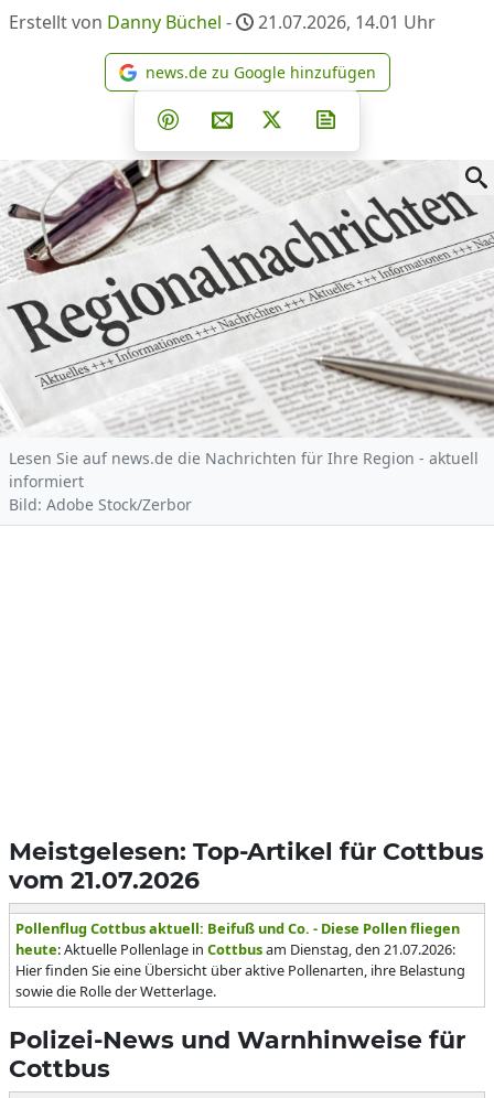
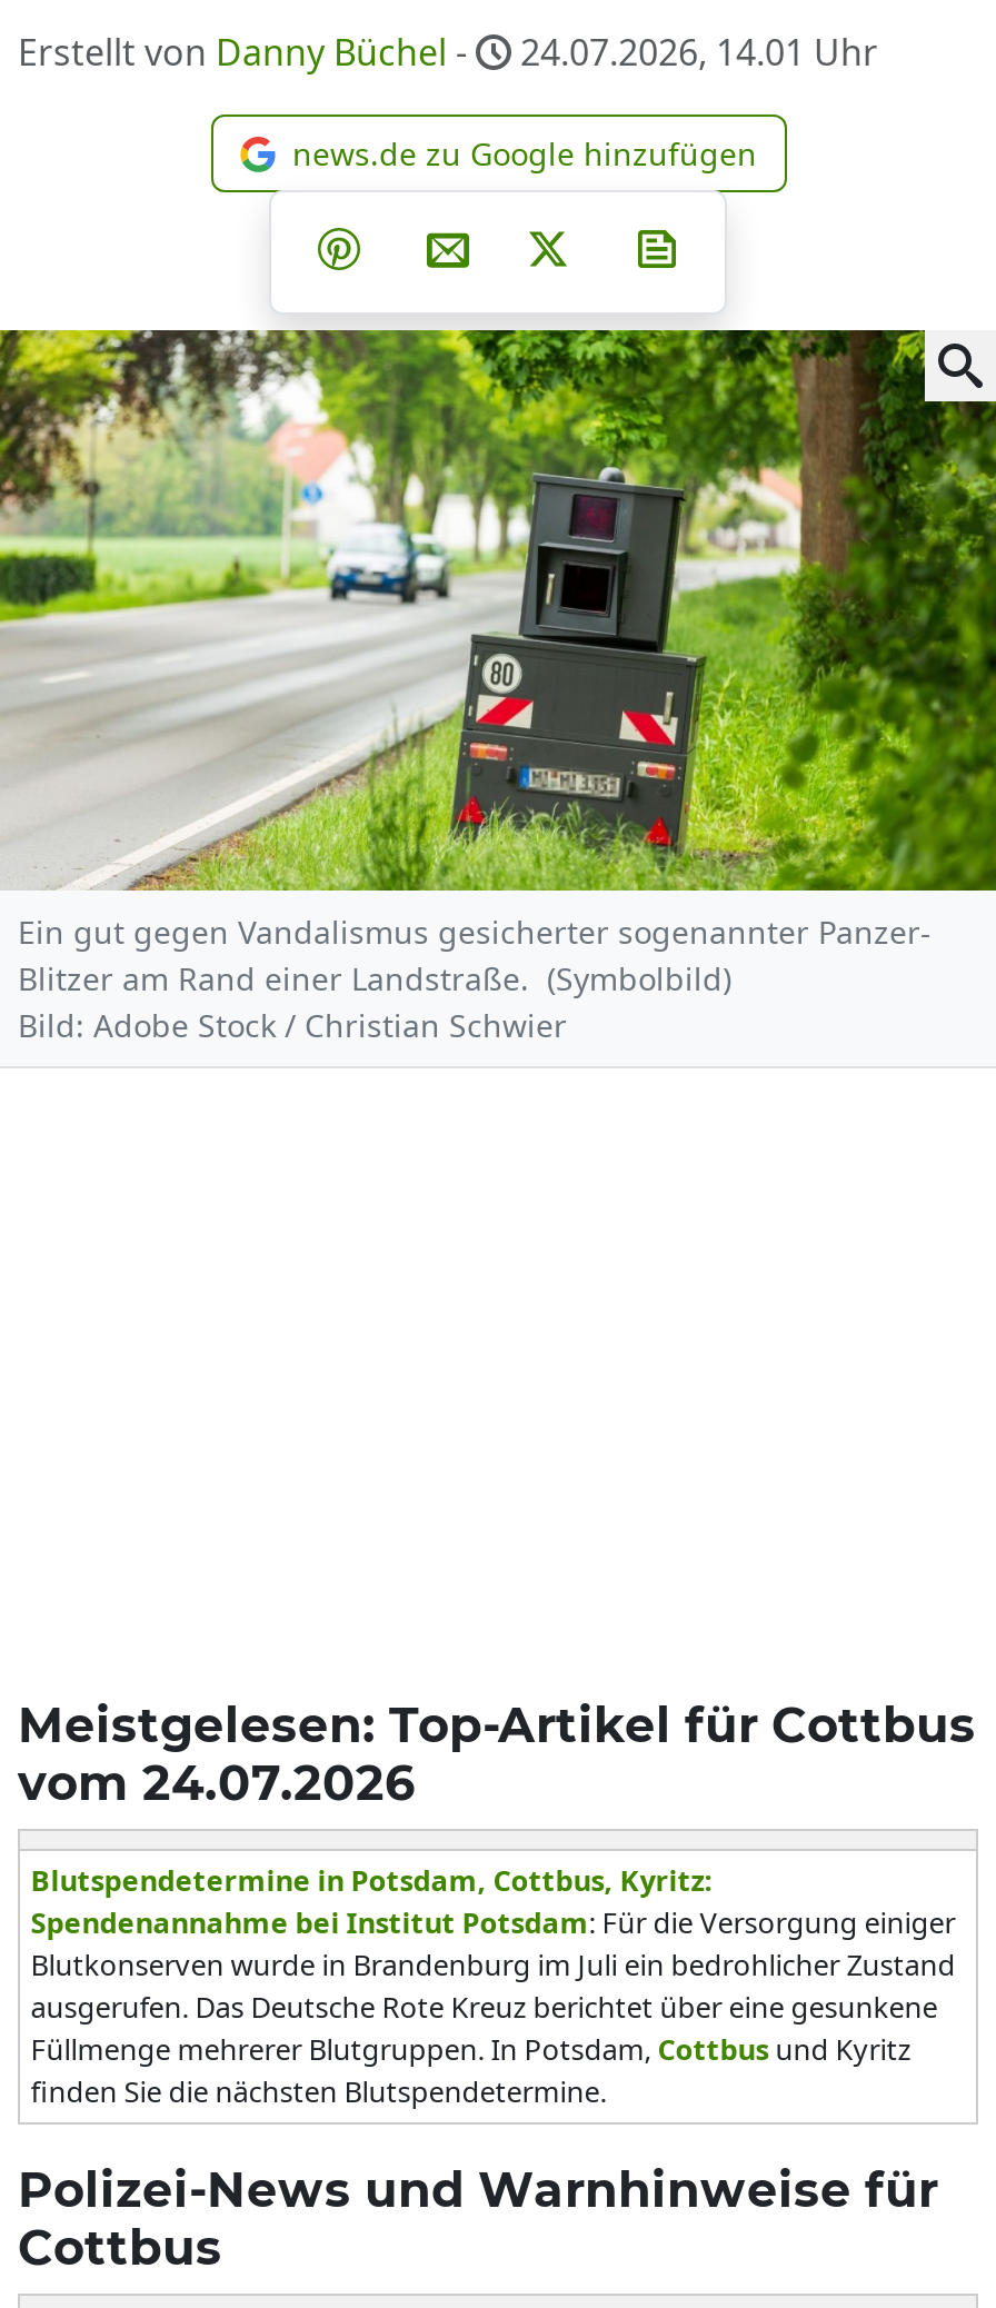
- Erstellt von Danny Büchel - 21.07.2026, 14.01 Uhr
+ Erstellt von Danny Büchel - 24.07.2026, 14.01 Uhr

- [image]
- Lesen Sie auf news.de die Nachrichten für Ihre Region - aktuell
- informiert
- Bild: Adobe Stock/Zerbor
+ [image]
+ Ein gut gegen Vandalismus gesicherter sogenannter Panzer-
+ Blitzer am Rand einer Landstraße. (Symbolbild)
+ Bild: Adobe Stock / Christian Schwier

- vom 21.07.2026
+ vom 24.07.2026

- Pollenflug Cottbus aktuell: Beifuß und Co. - Diese Pollen fliegen
- heute: Aktuelle Pollenlage in Cottbus am Dienstag, den 21.07.2026:
- Hier finden Sie eine Übersicht über aktive Pollenarten, ihre Belastung
- sowie die Rolle der Wetterlage.
+ Blutspendetermine in Potsdam, Cottbus, Kyritz:
+ Spendenannahme bei Institut Potsdam: Für die Versorgung einiger
+ Blutkonserven wurde in Brandenburg im Juli ein bedrohlicher Zustand
+ ausgerufen. Das Deutsche Rote Kreuz berichtet über eine gesunkene
+ Füllmenge mehrerer Blutgruppen. In Potsdam, Cottbus und Kyritz
+ finden Sie die nächsten Blutspendetermine.
